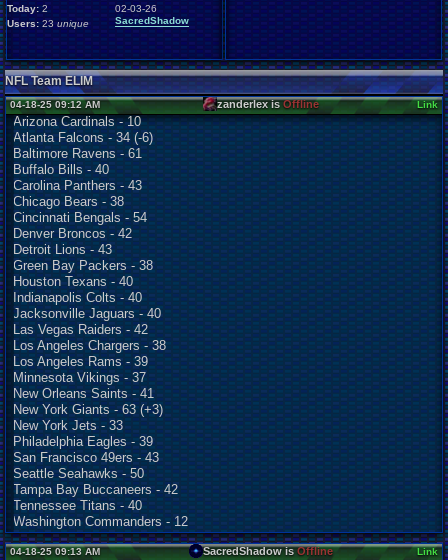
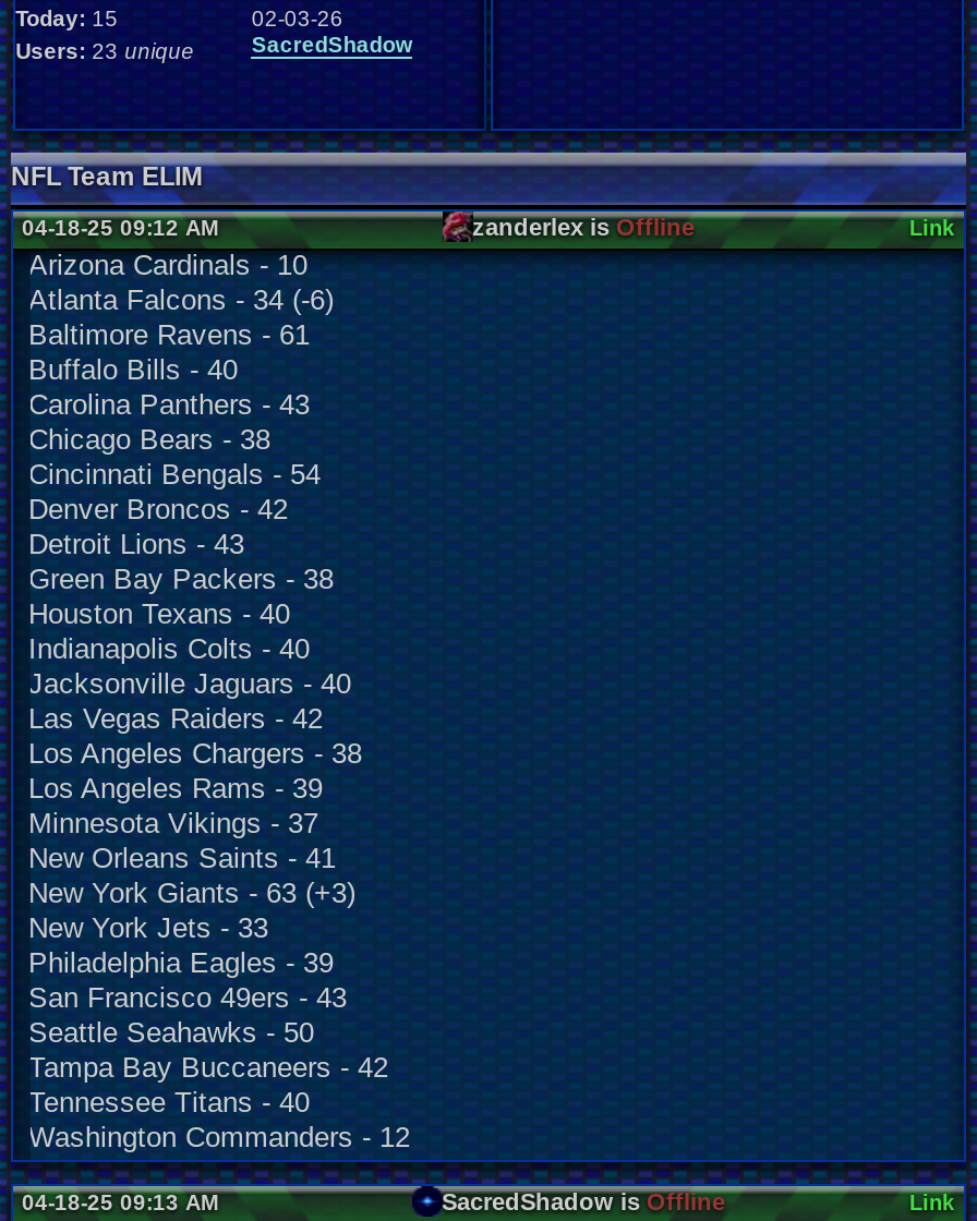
- Today: 2
+ Today: 15
